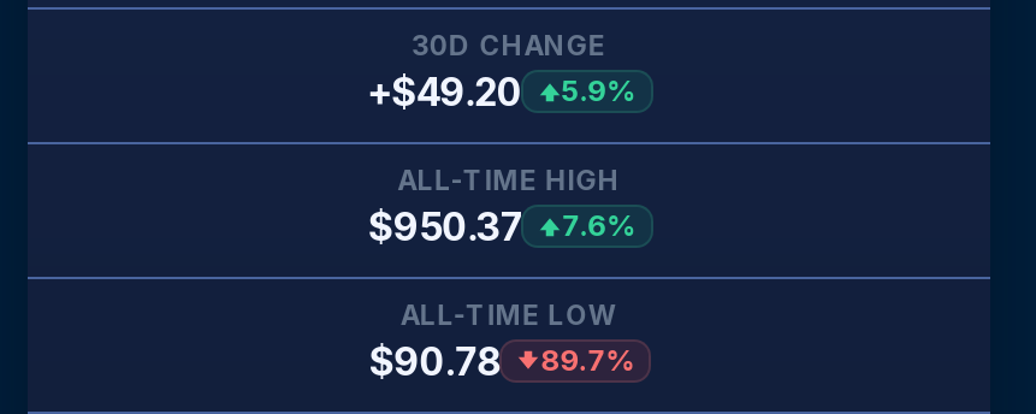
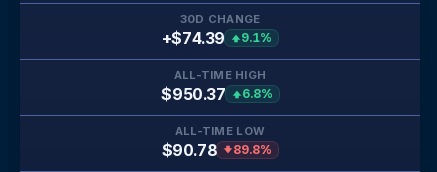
- +$49.20
+ +$74.39

- 5.9%
+ 9.1%

- $950.37 7.6%
+ $950.37 6.8%

- $90.78 89.7%
+ $90.78 89.8%
